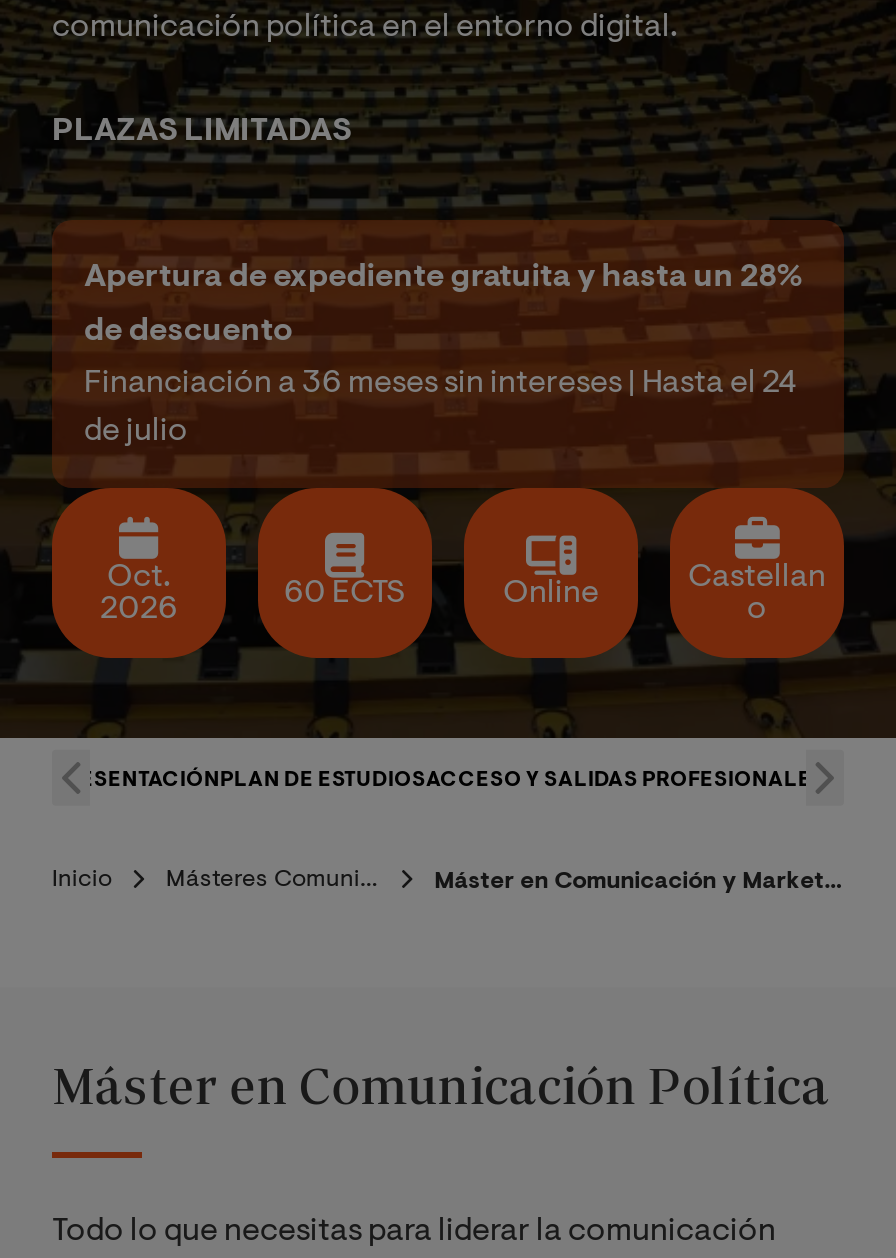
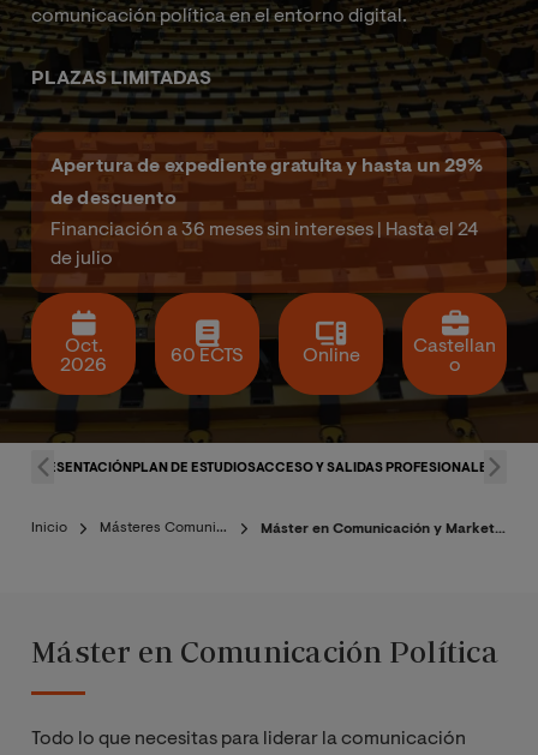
- Apertura de expediente gratuita y hasta un 28%
+ Apertura de expediente gratuita y hasta un 29%
